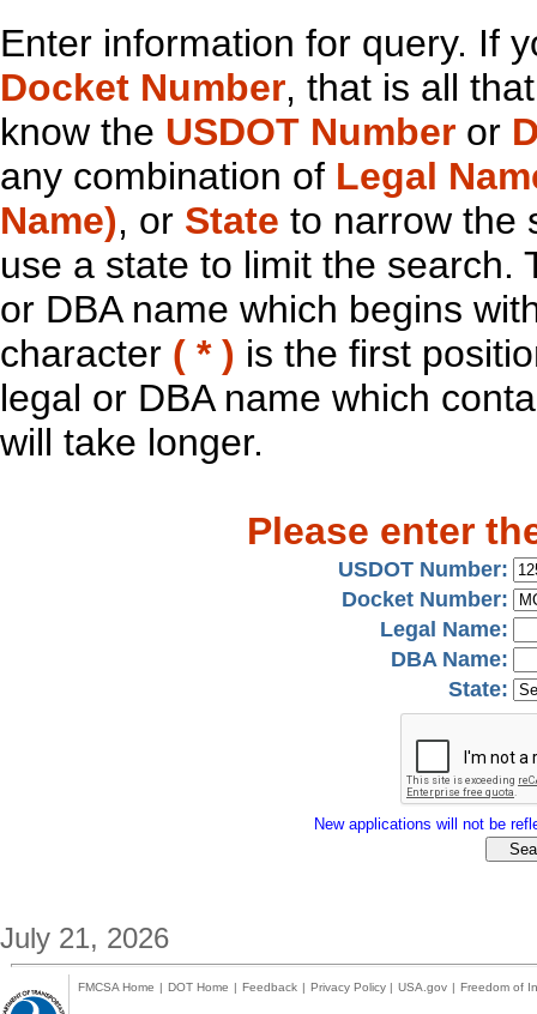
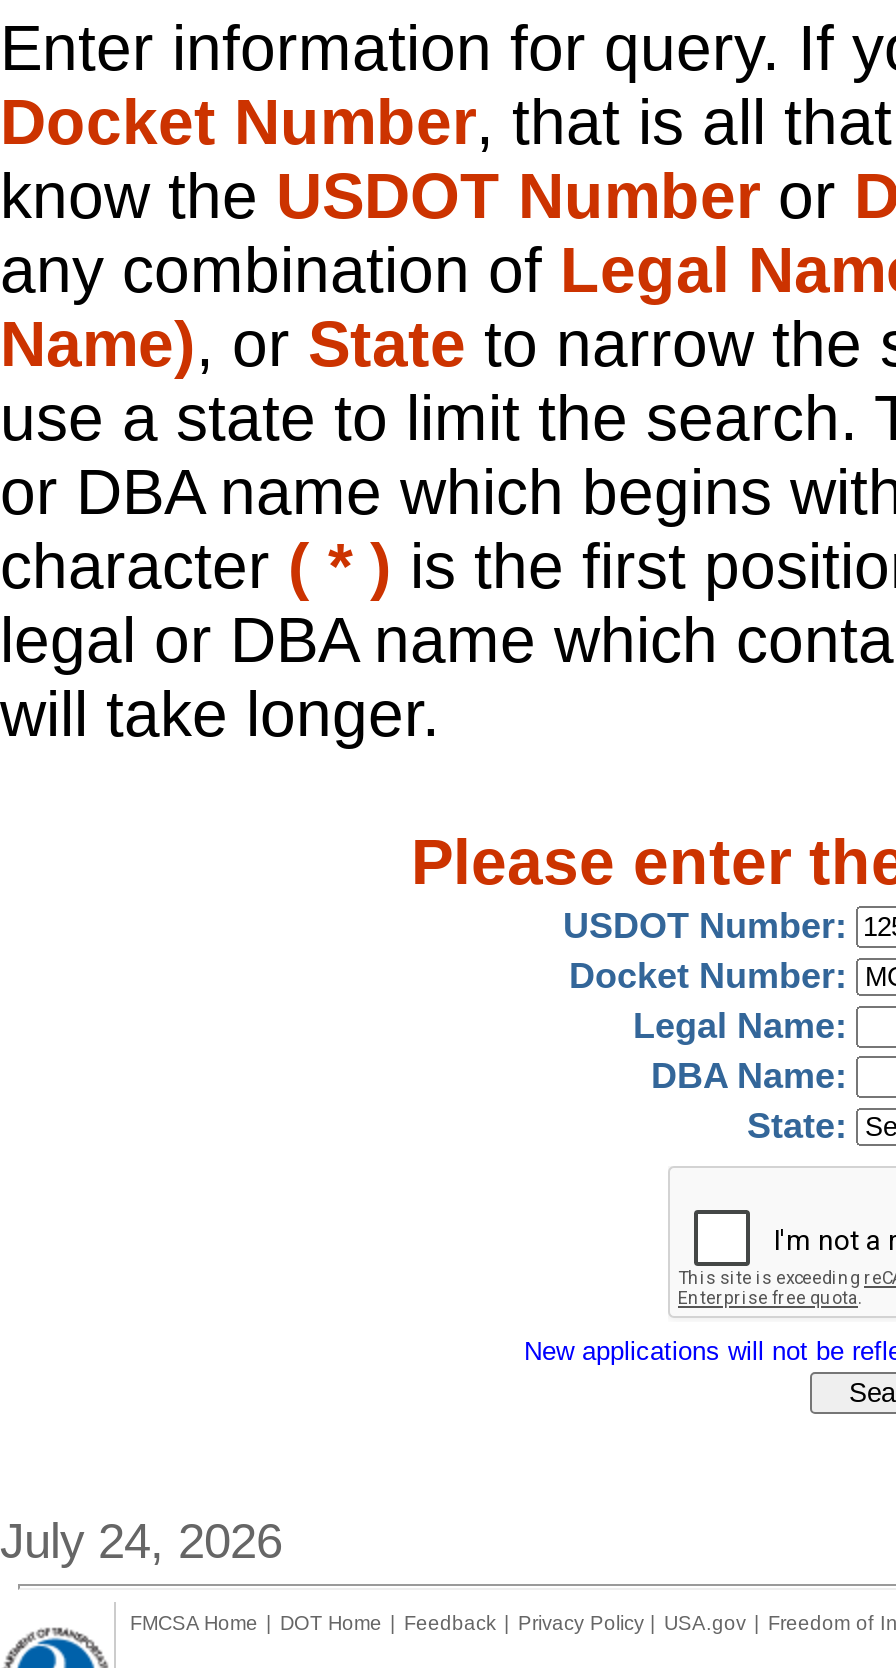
- July 21, 2026
+ July 24, 2026
